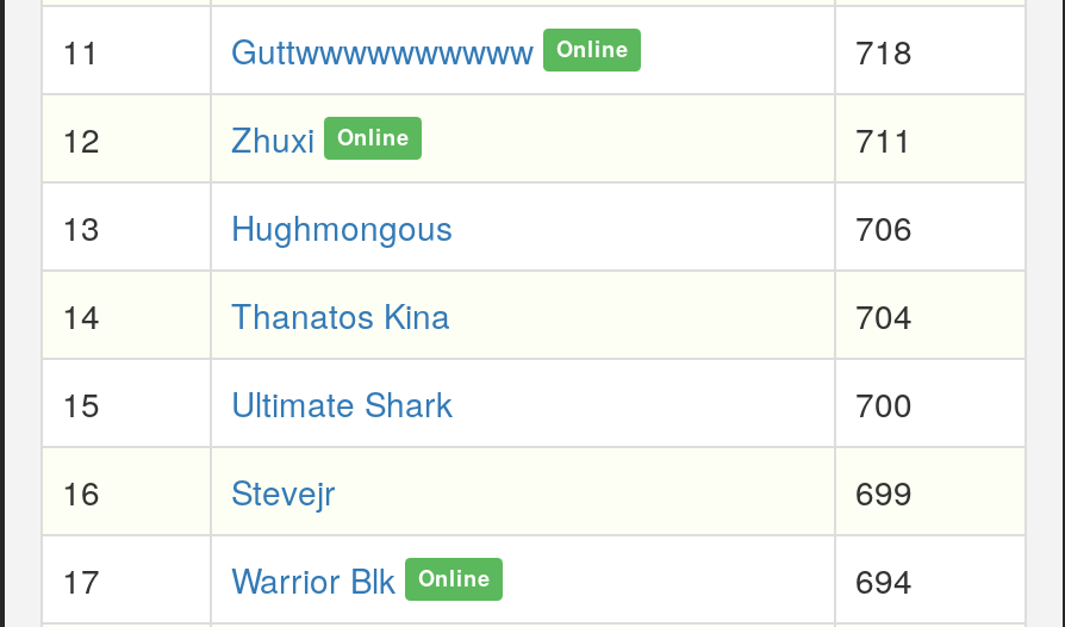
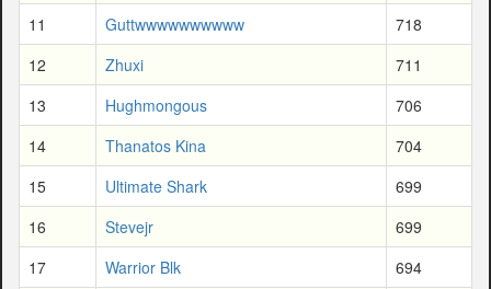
- Online

- Online

- 700
+ 699

- Online
